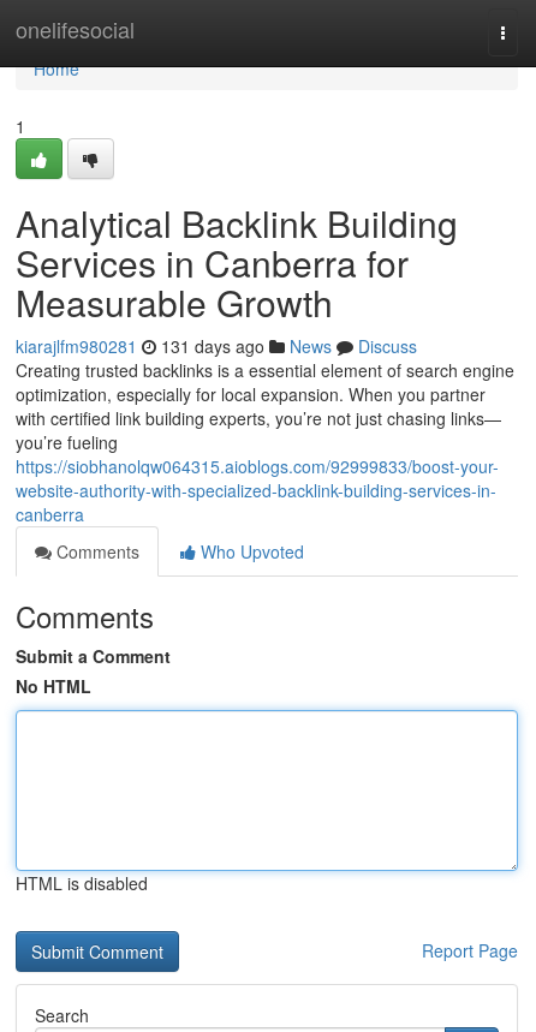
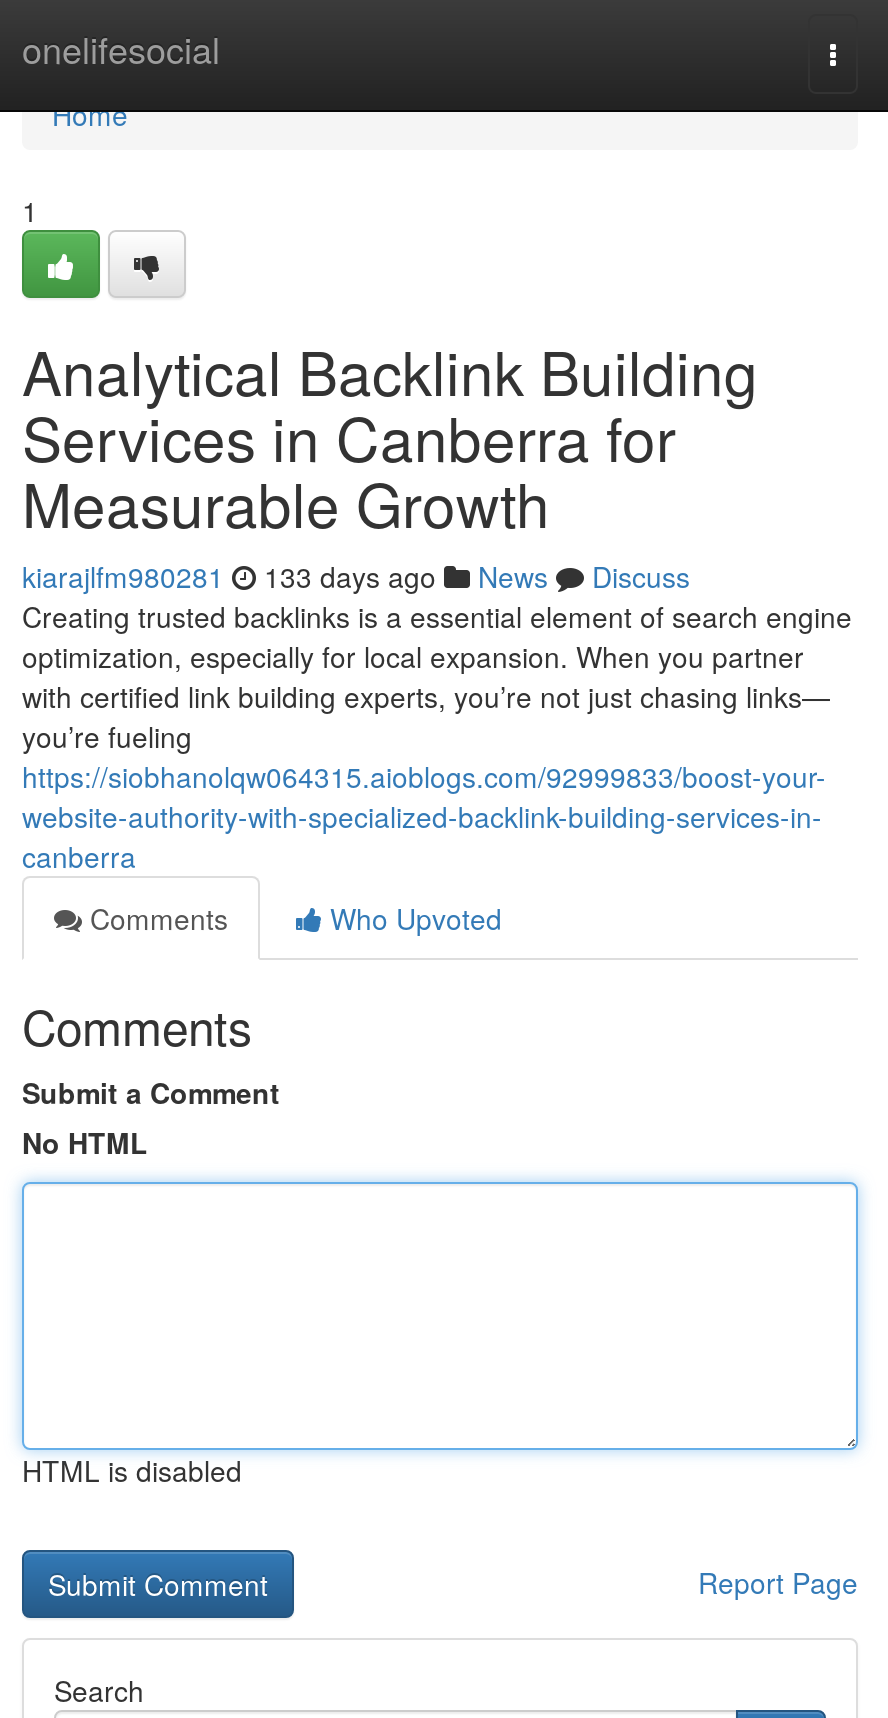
- kiarajlfm980281 131 days ago News Discuss
+ kiarajlfm980281 133 days ago News Discuss
